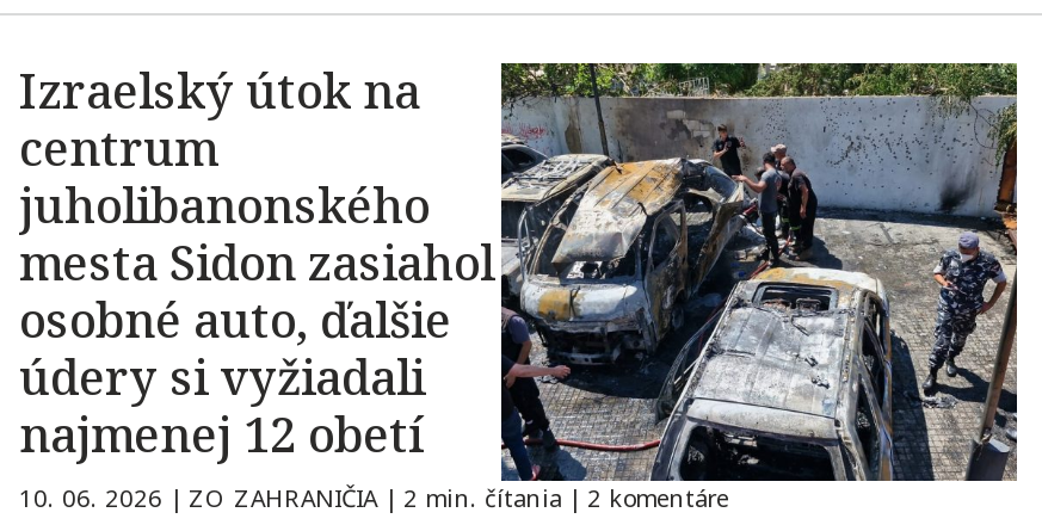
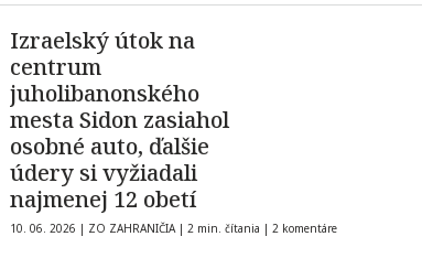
- [image]
